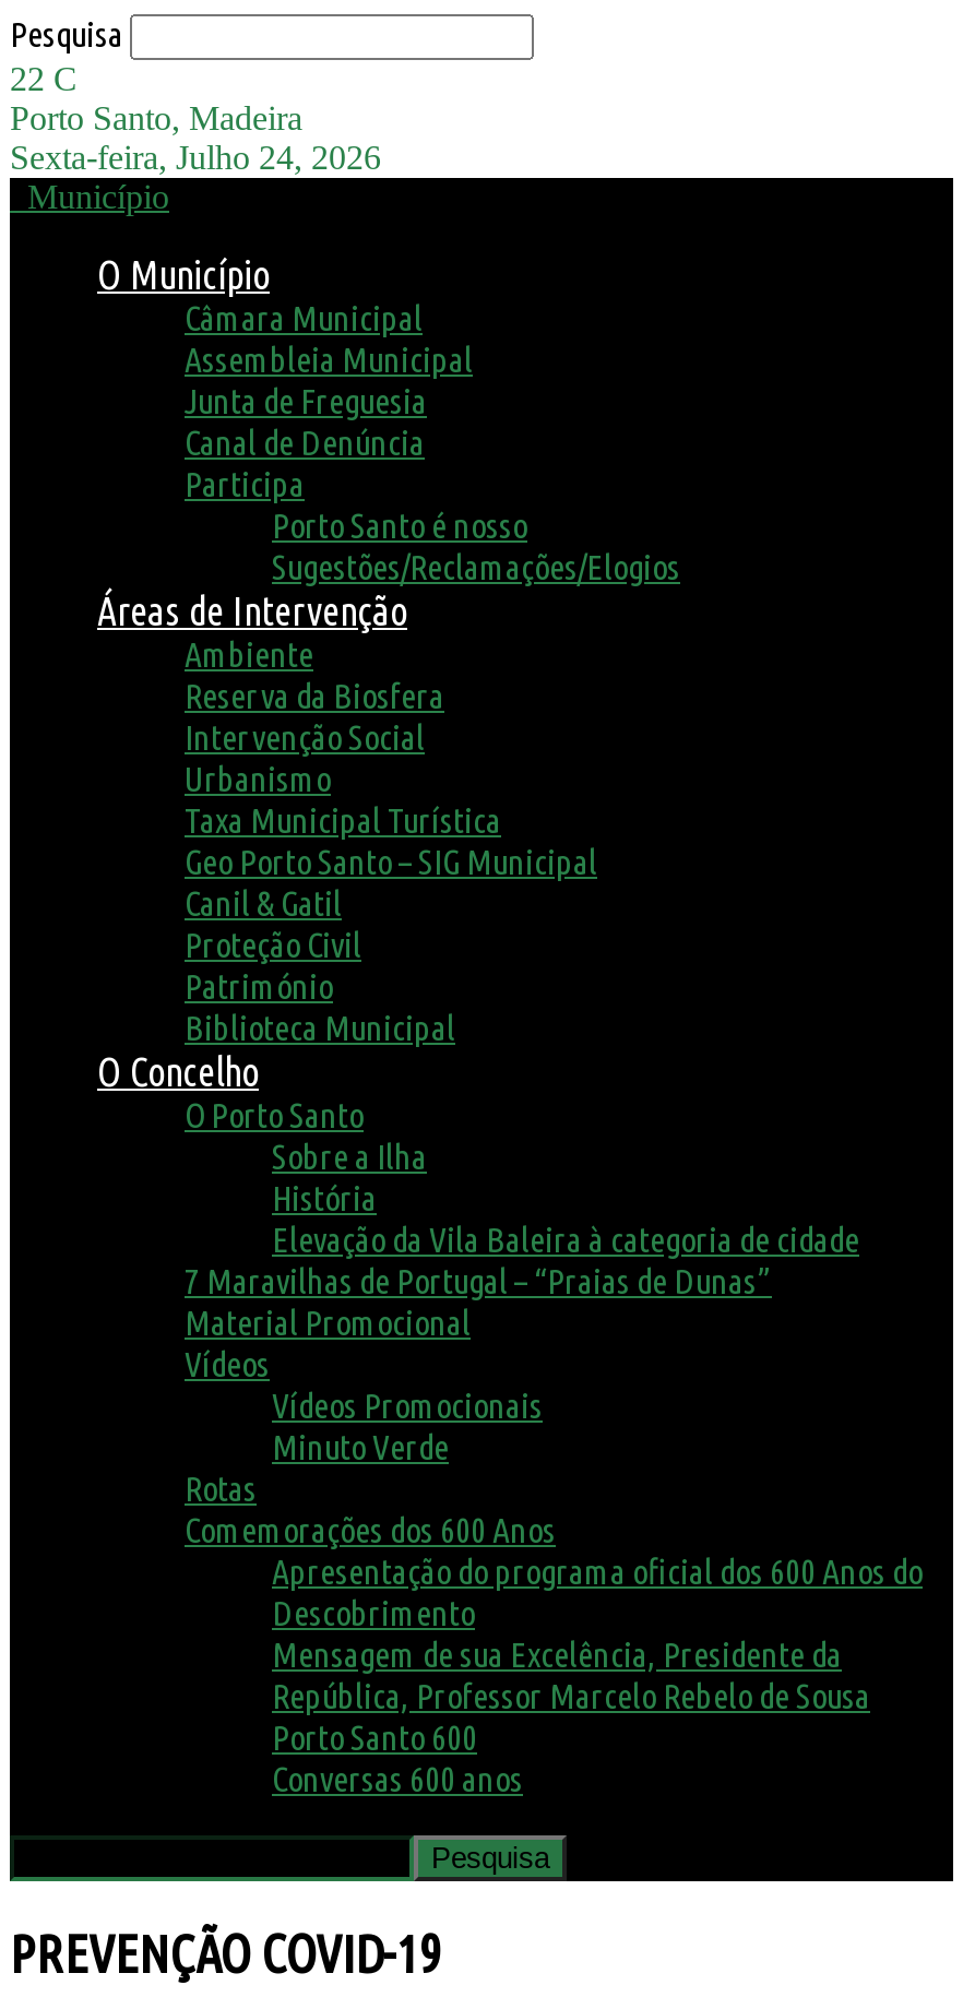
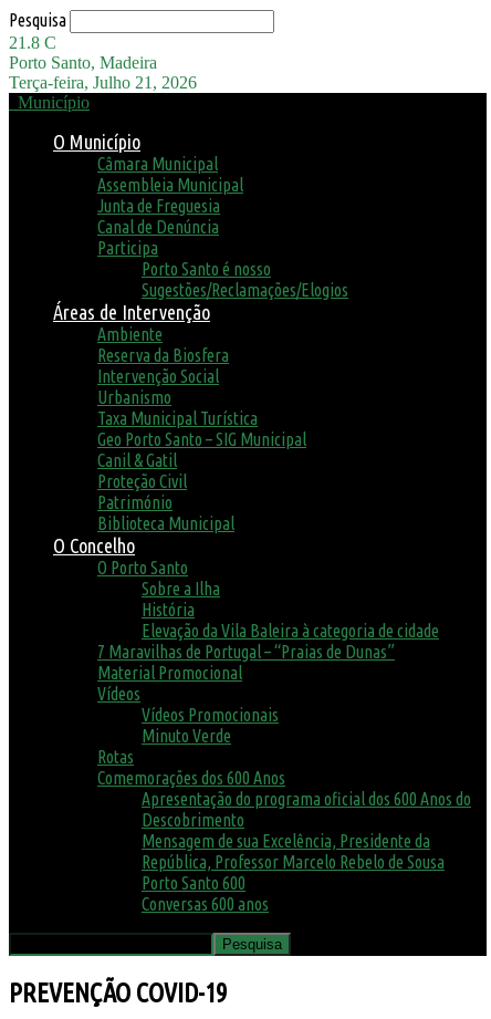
- 22 C
+ 21.8 C

- Sexta-feira, Julho 24, 2026
+ Terça-feira, Julho 21, 2026
